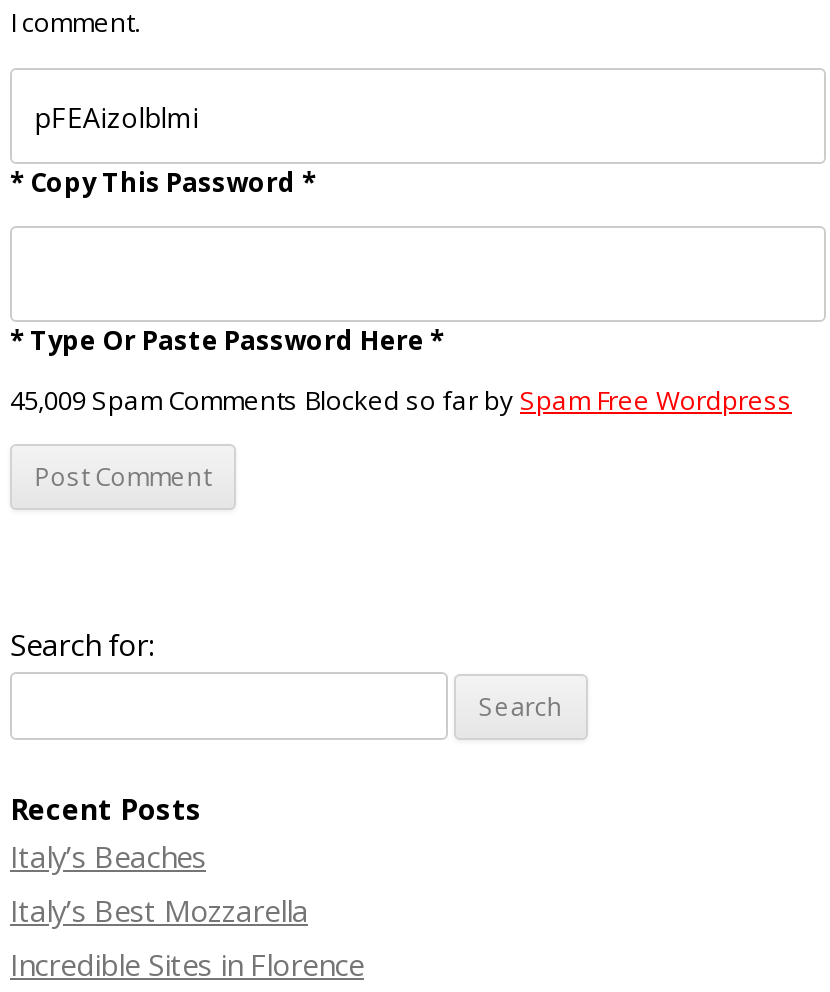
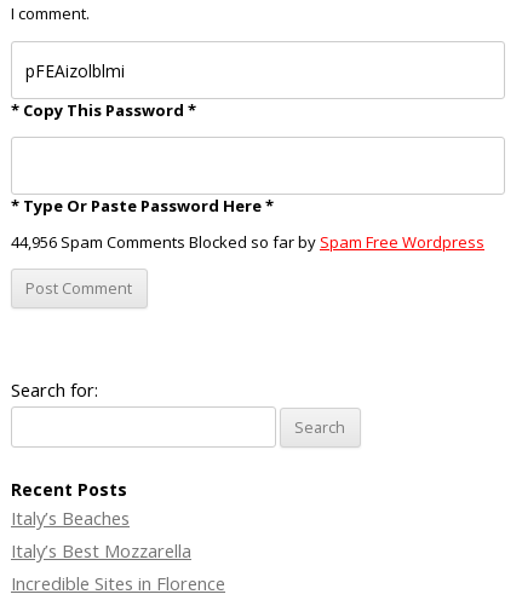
- 45,009 Spam Comments Blocked so far by Spam Free Wordpress
+ 44,956 Spam Comments Blocked so far by Spam Free Wordpress
